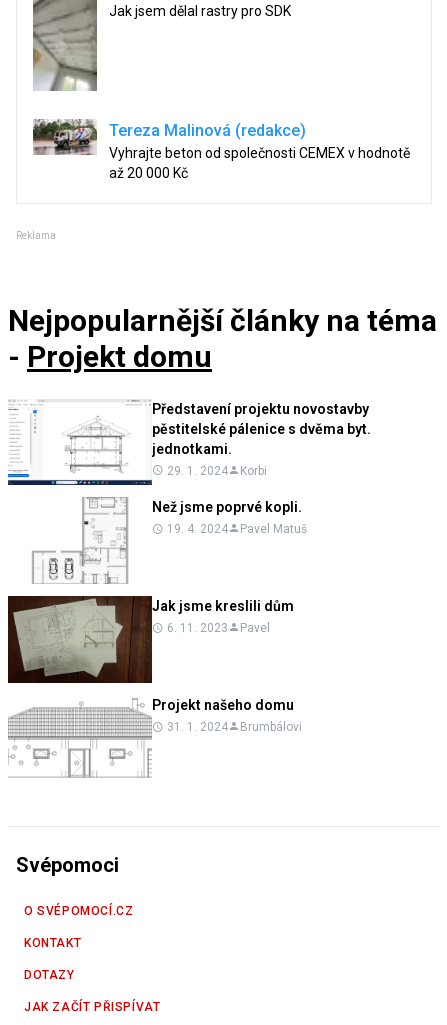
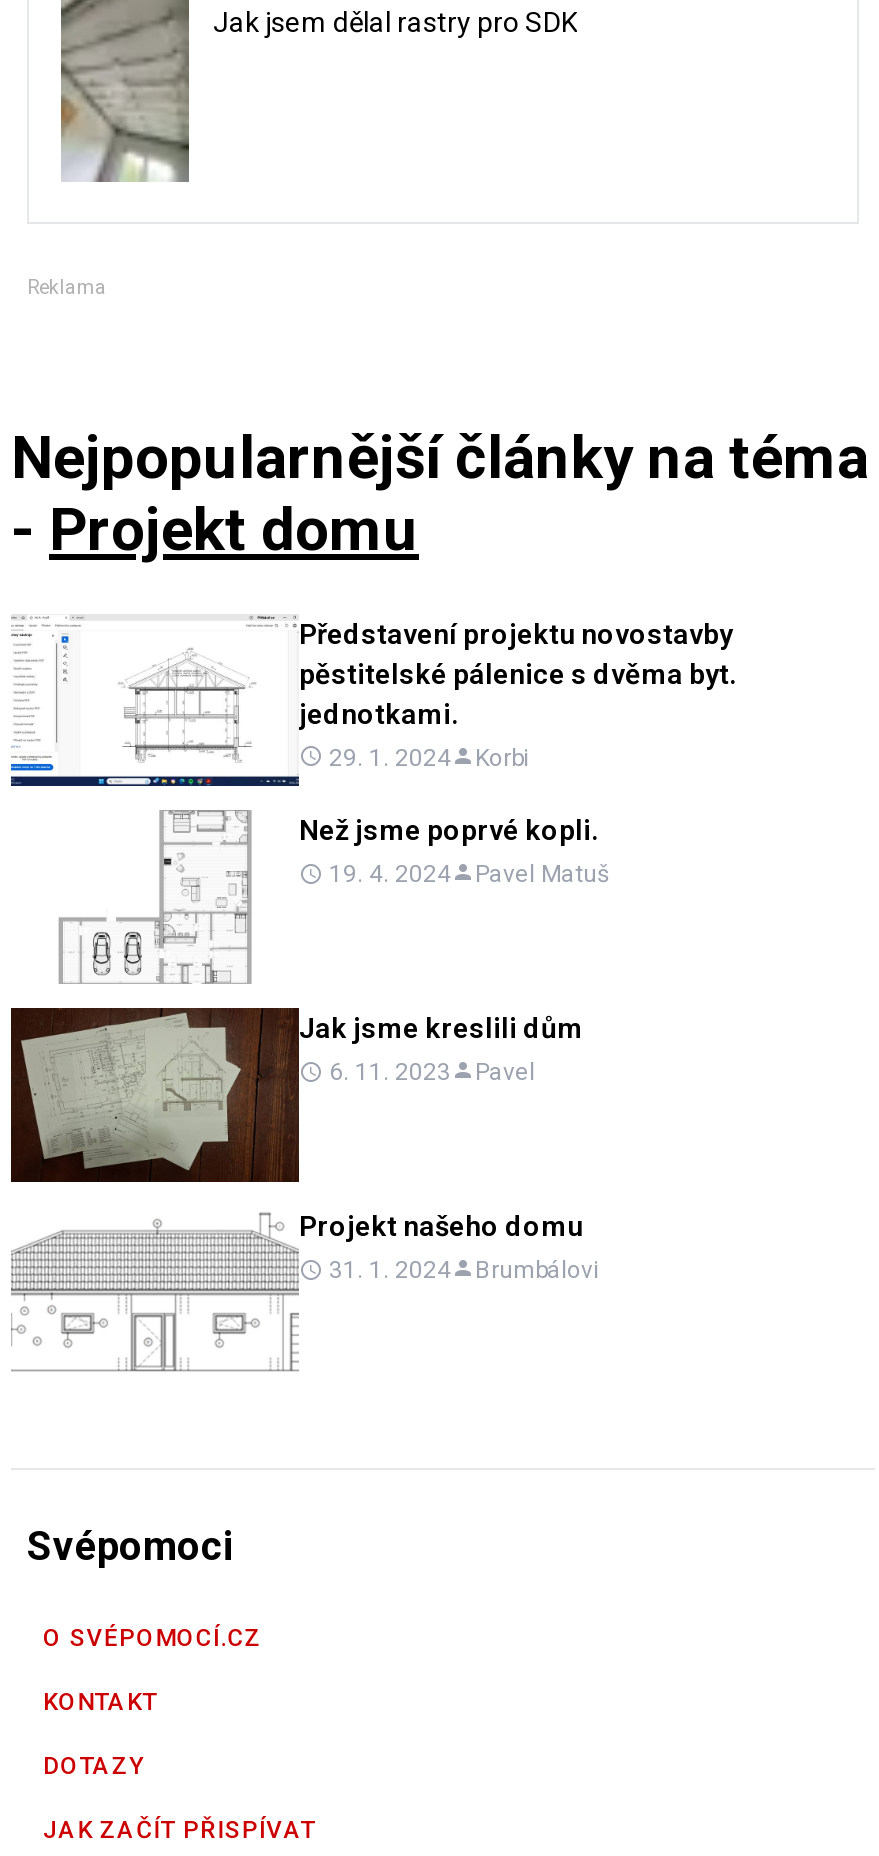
- [image]
- Tereza Malinová (redakce)
- Vyhrajte beton od společnosti CEMEX v hodnotě
- až 20 000 Kč
